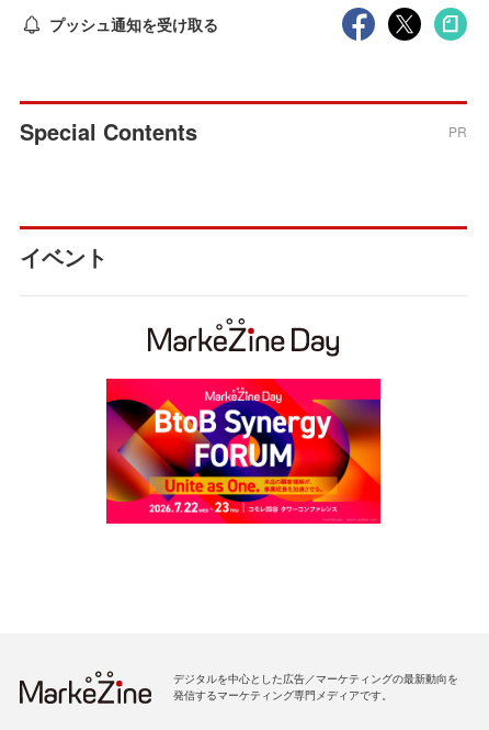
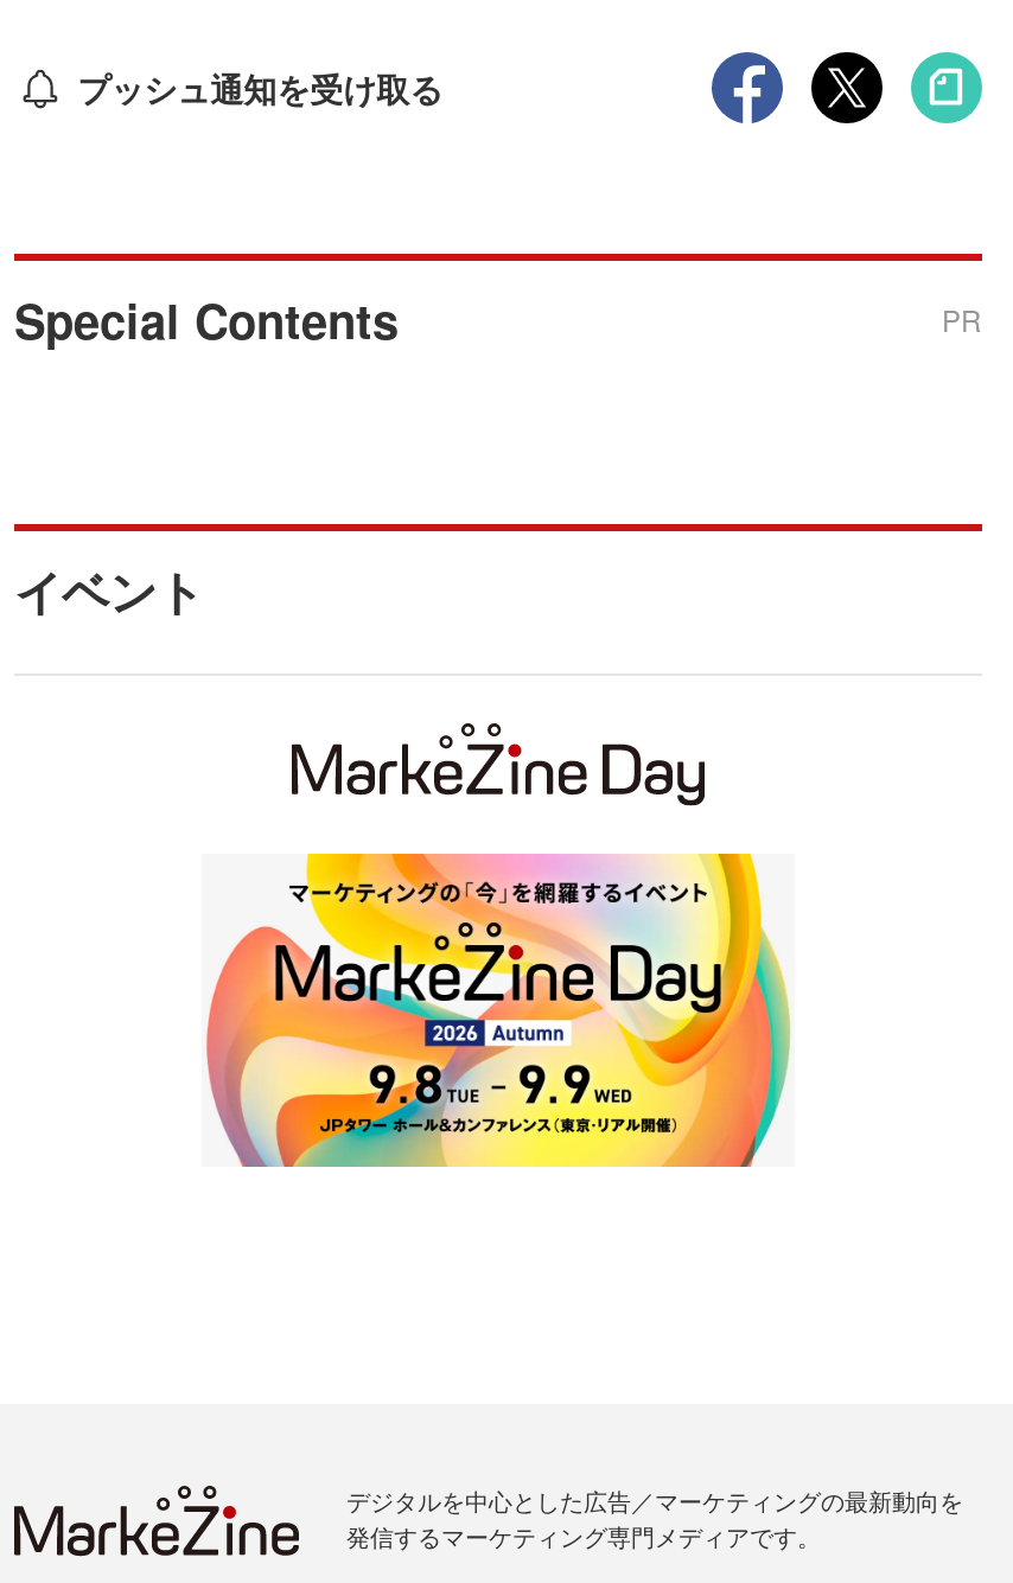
- [image]
+ [image]
